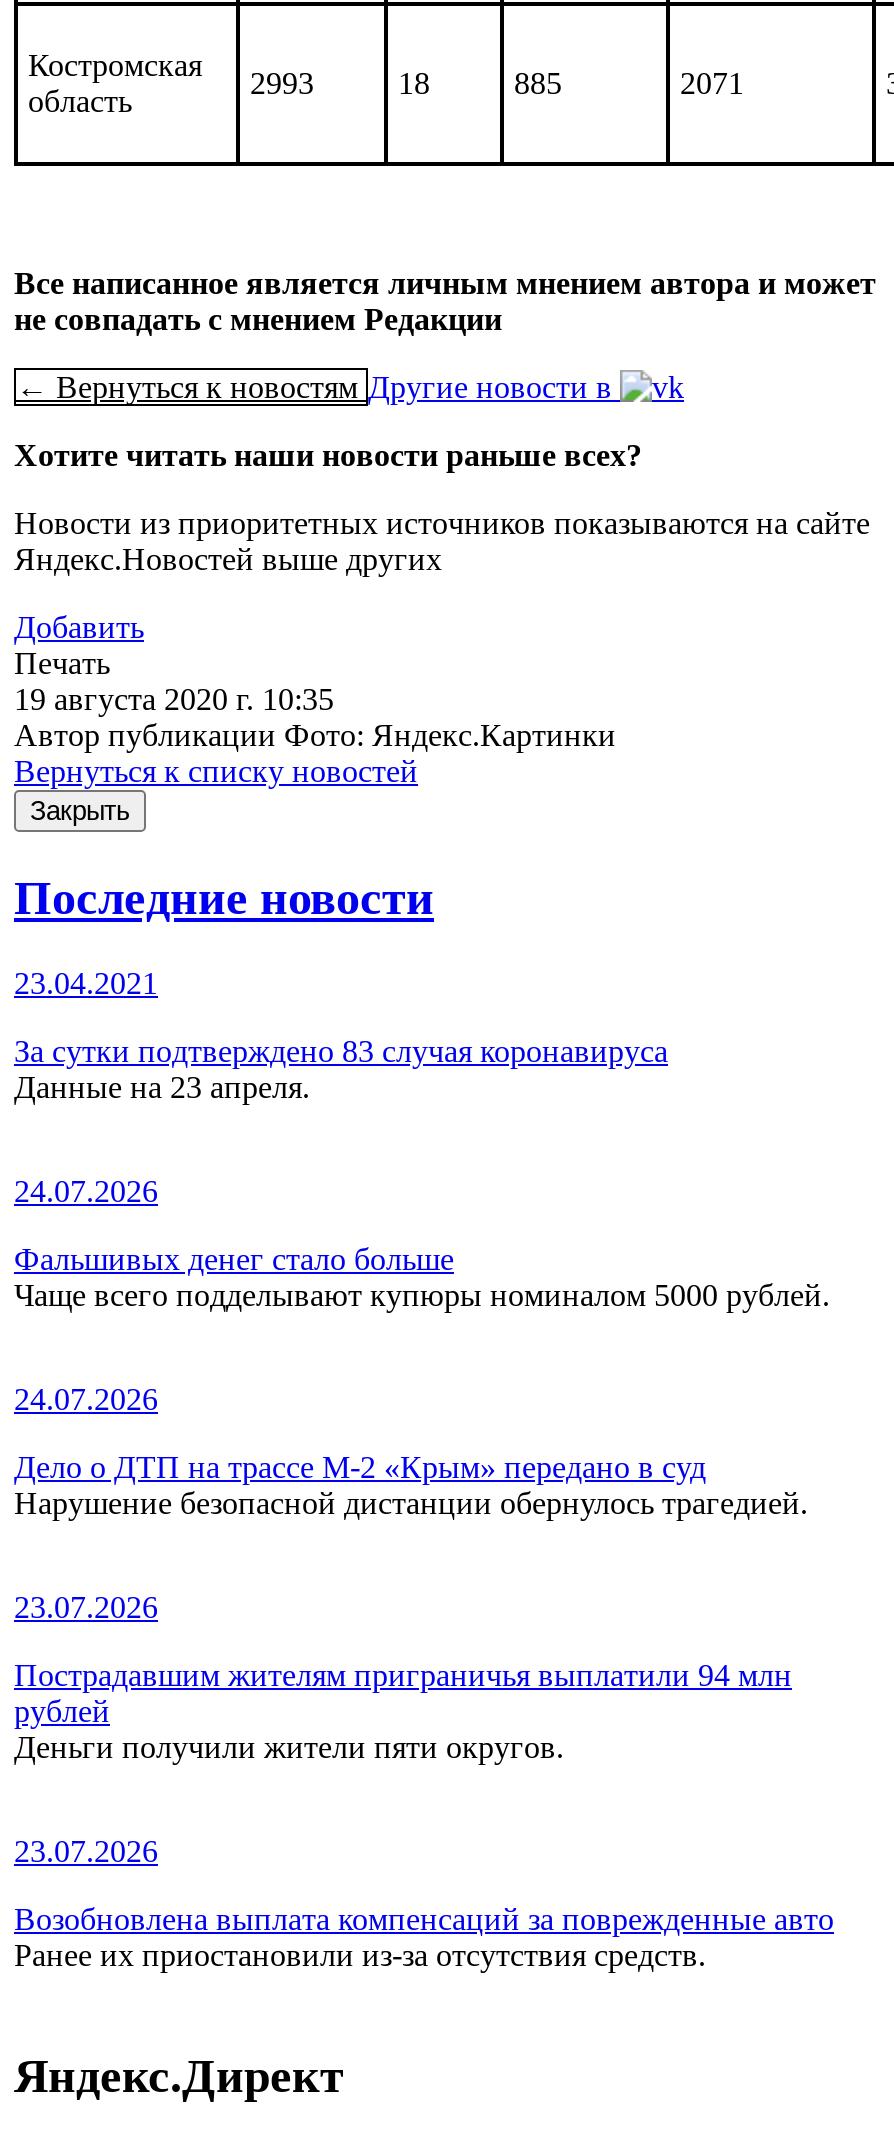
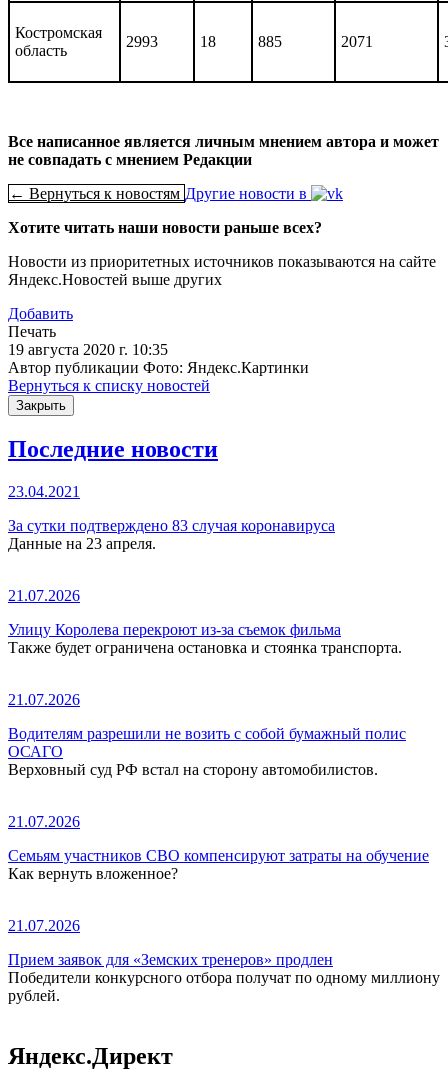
- 24.07.2026
+ 21.07.2026

- Фальшивых денег стало больше
- Чаще всего подделывают купюры номиналом 5000 рублей.
+ Улицу Королева перекроют из-за съемок фильма
+ Также будет ограничена остановка и стоянка транспорта.

- 24.07.2026
+ 21.07.2026

- Дело о ДТП на трассе М-2 «Крым» передано в суд
- Нарушение безопасной дистанции обернулось трагедией.
+ Водителям разрешили не возить с собой бумажный полис
+ ОСАГО
+ Верховный суд РФ встал на сторону автомобилистов.

- 23.07.2026
+ 21.07.2026

- Пострадавшим жителям приграничья выплатили 94 млн
- рублей
- Деньги получили жители пяти округов.
+ Семьям участников СВО компенсируют затраты на обучение
+ Как вернуть вложенное?

- 23.07.2026
+ 21.07.2026

- Возобновлена выплата компенсаций за поврежденные авто
- Ранее их приостановили из-за отсутствия средств.
+ Прием заявок для «Земских тренеров» продлен
+ Победители конкурсного отбора получат по одному миллиону
+ рублей.
